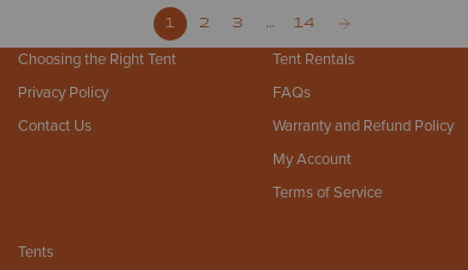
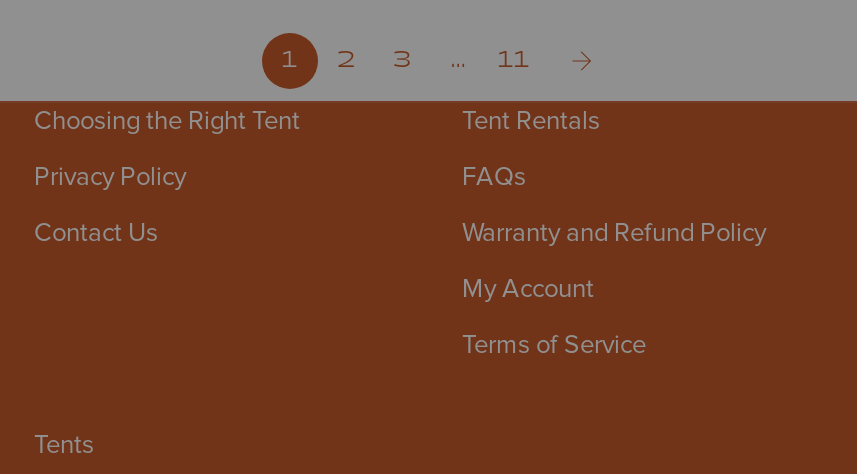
- 14
+ 11
